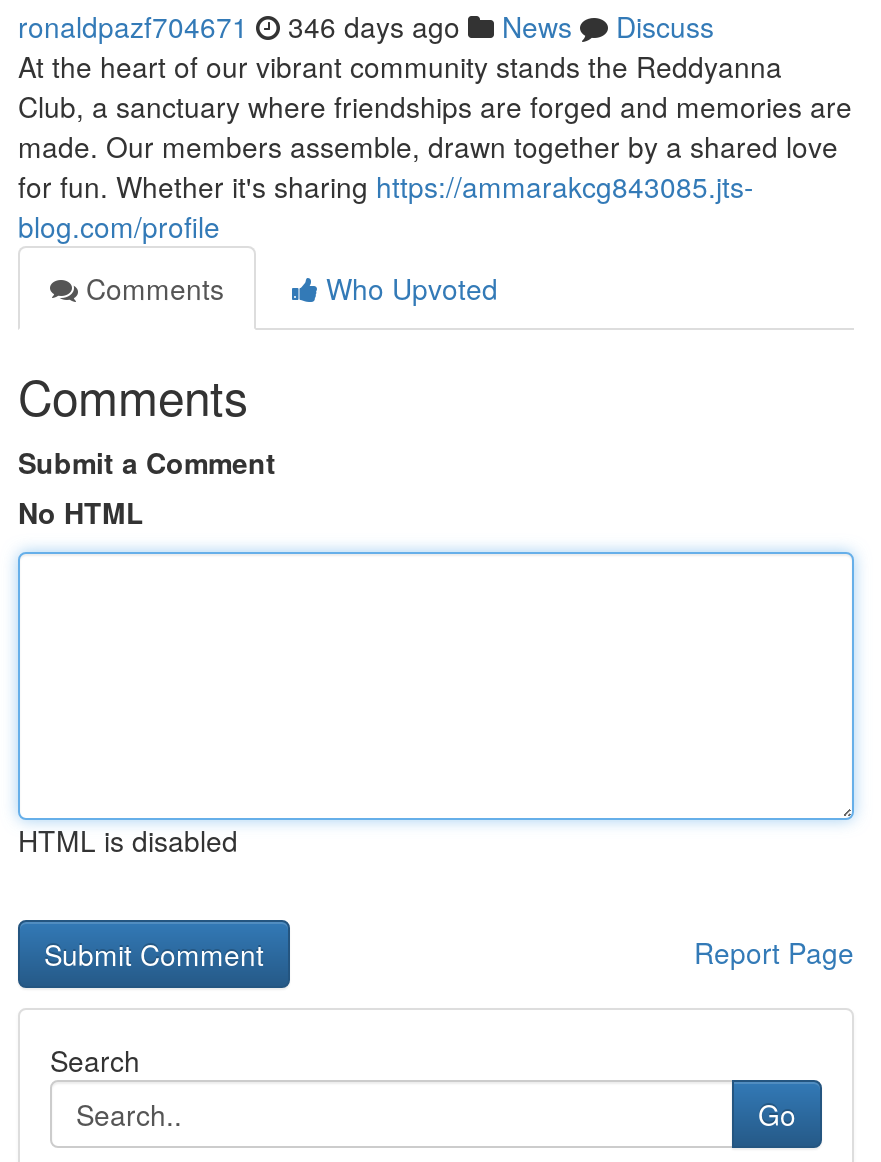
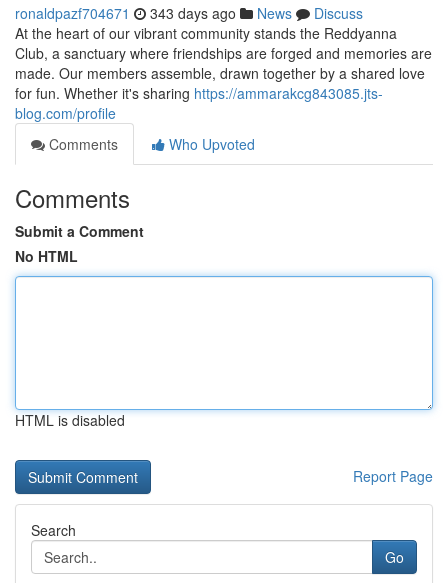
- ronaldpazf704671 346 days ago News Discuss
+ ronaldpazf704671 343 days ago News Discuss
